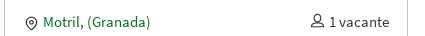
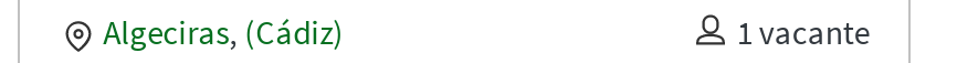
- Motril, (Granada)
+ Algeciras, (Cádiz)
